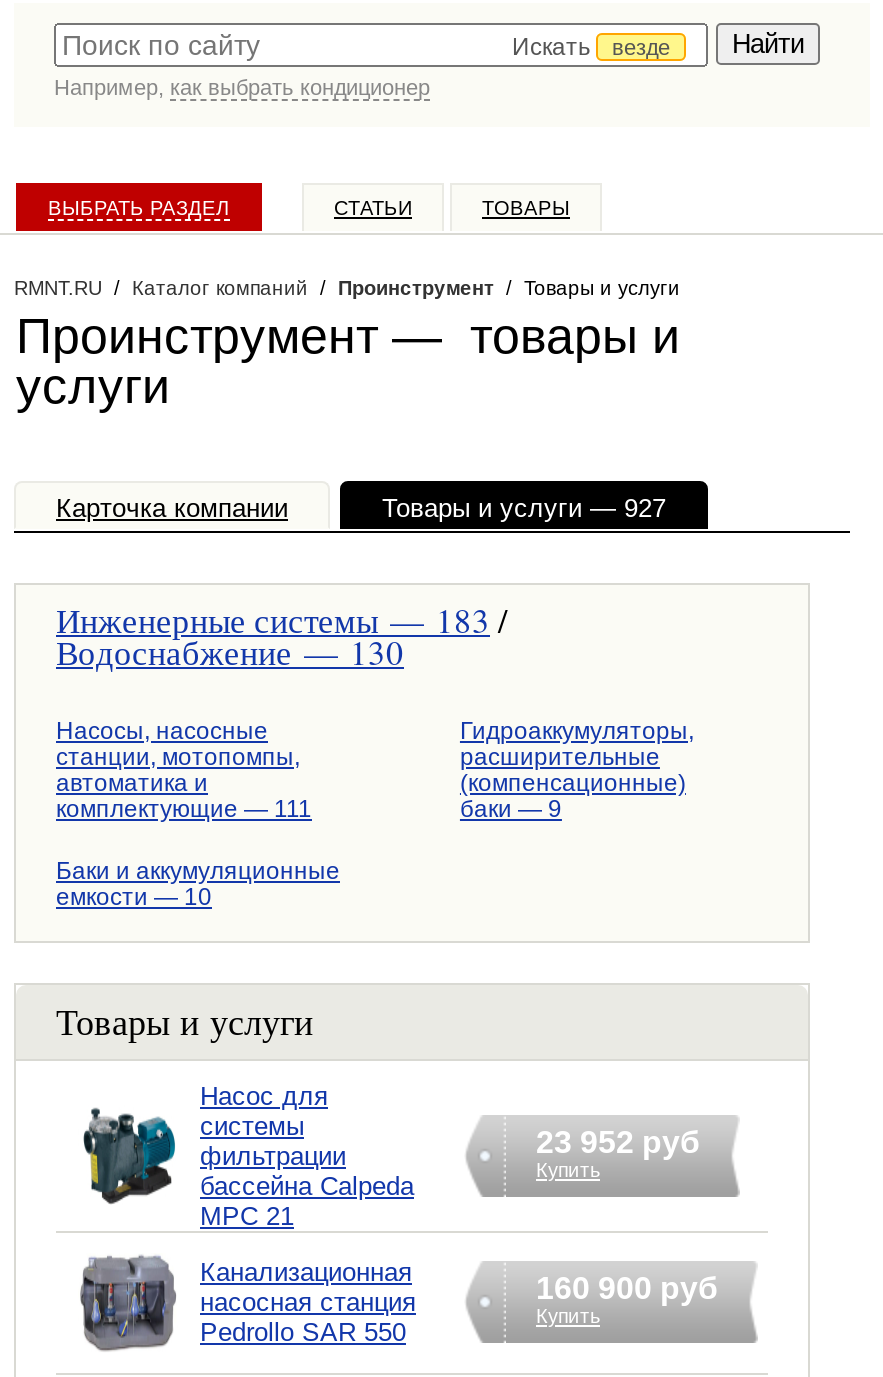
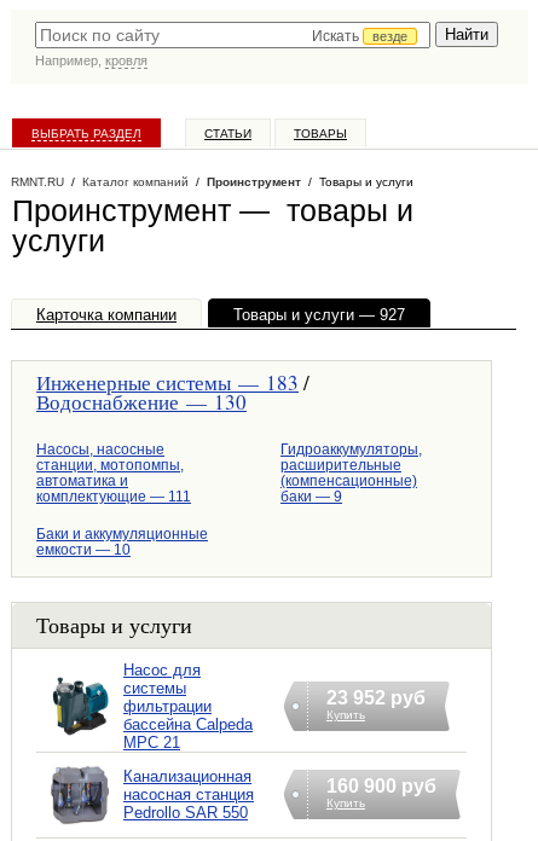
- Например, как выбрать кондиционер
+ Например, кровля
